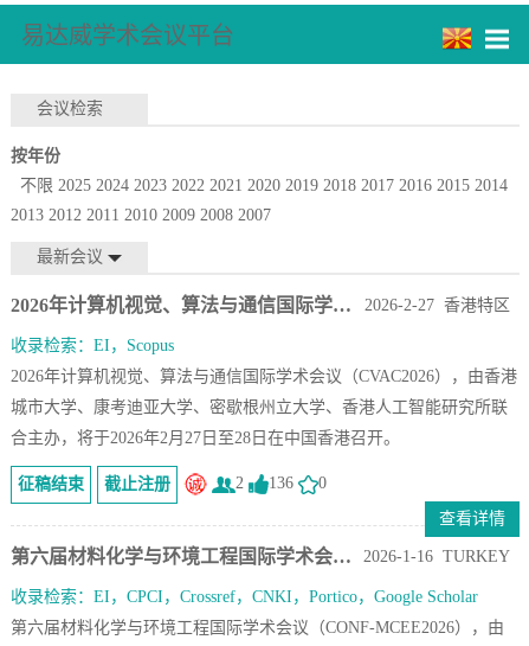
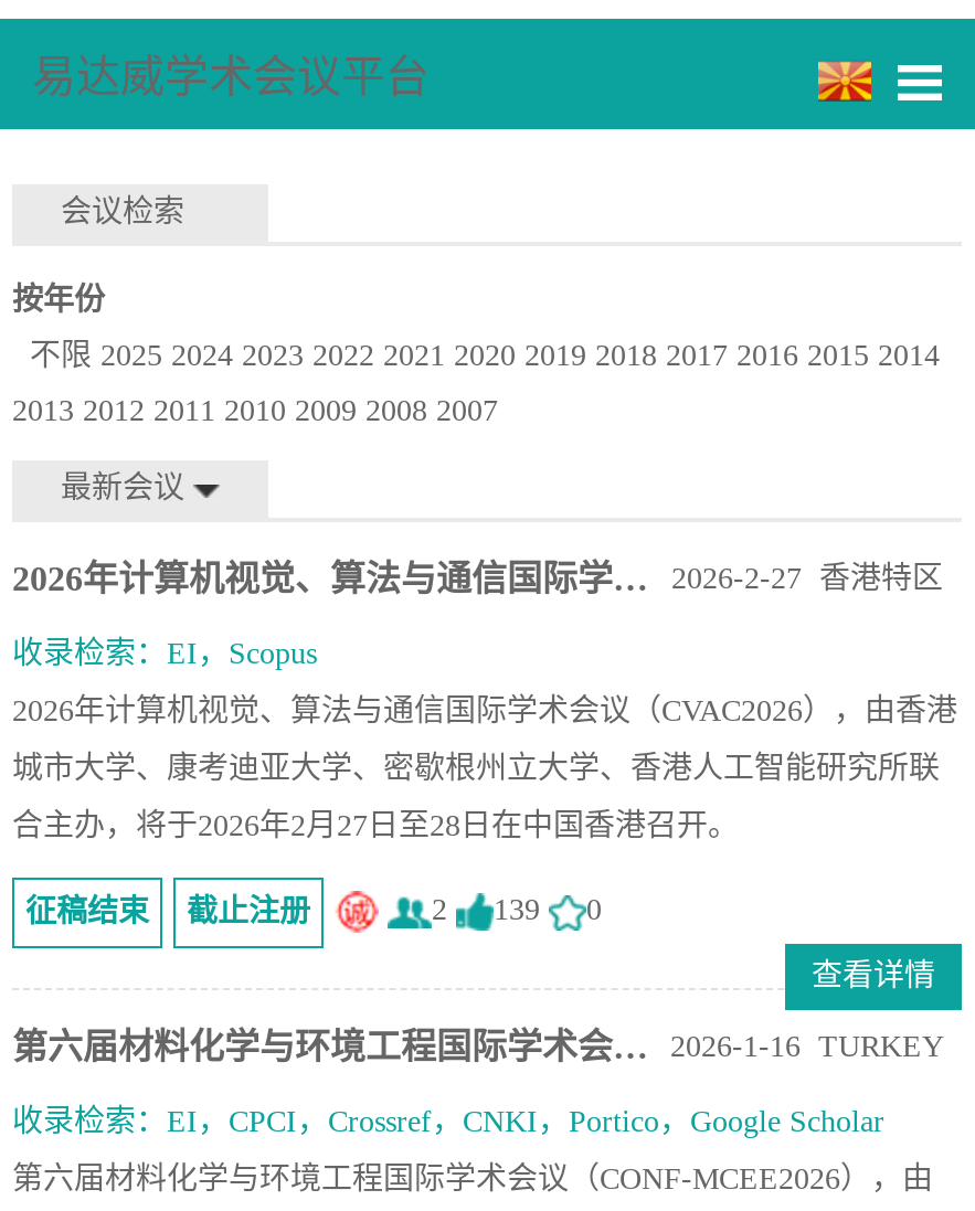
- 136
+ 139
